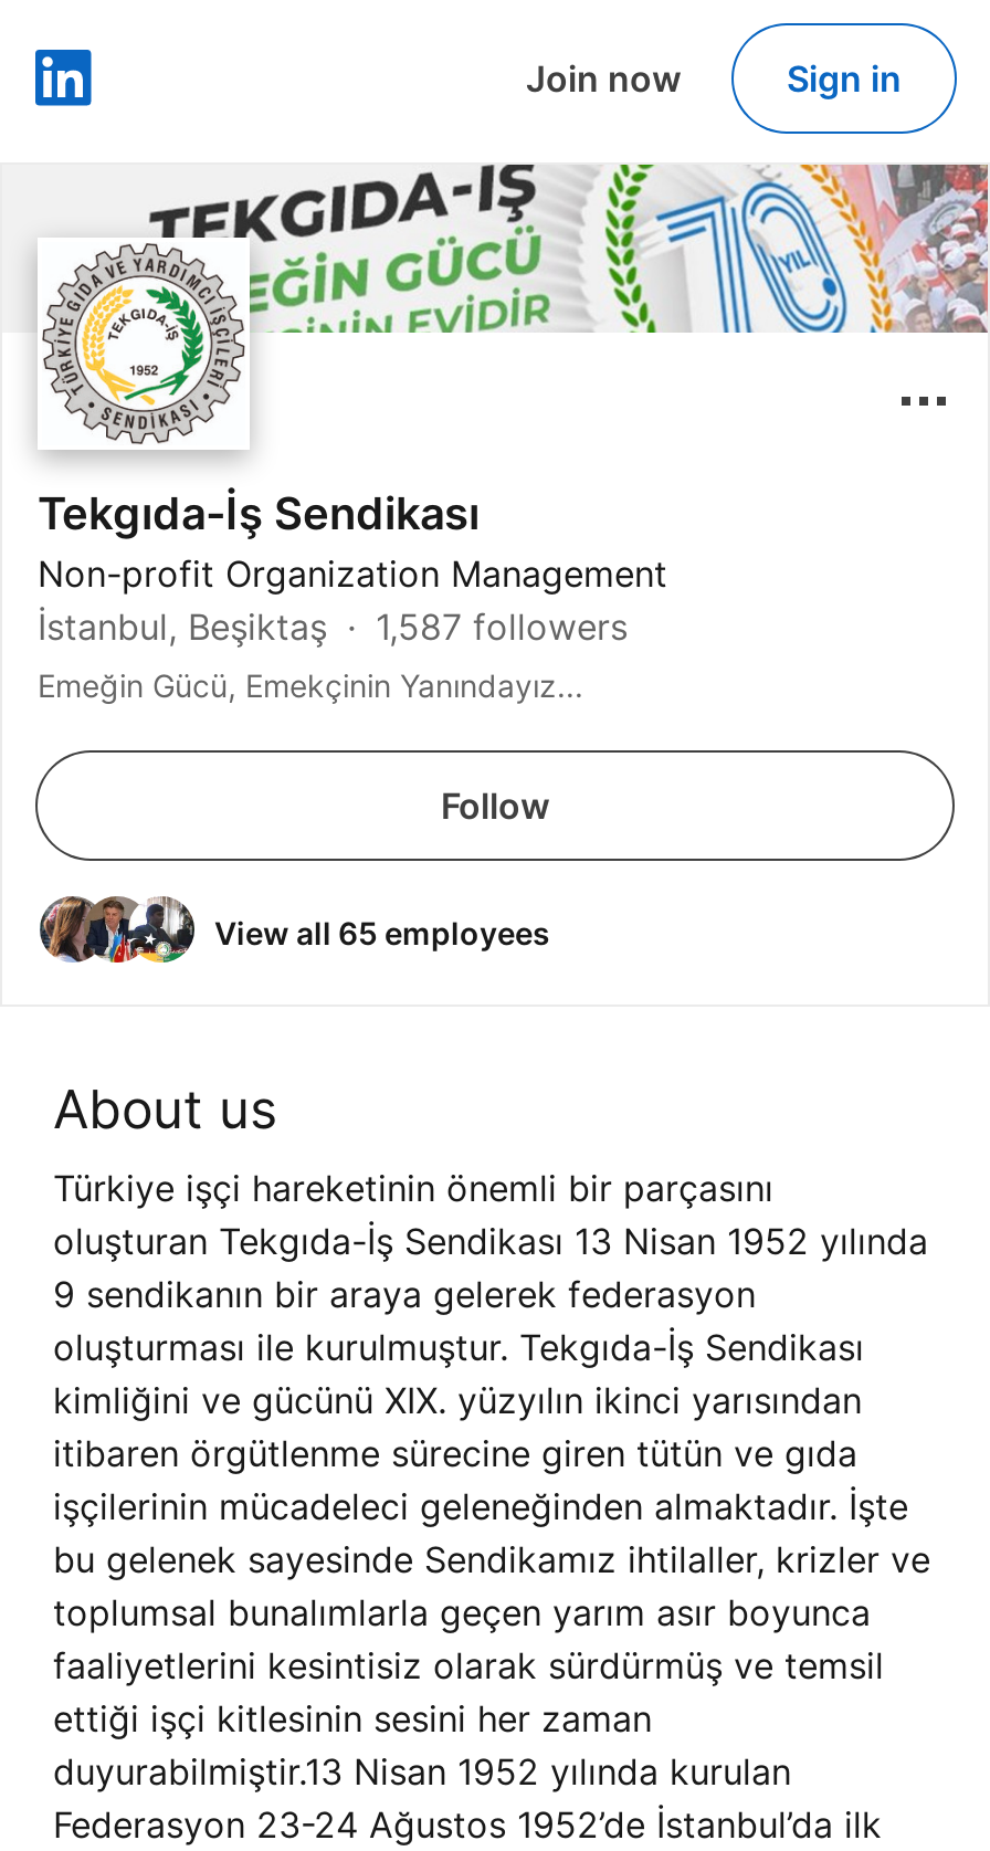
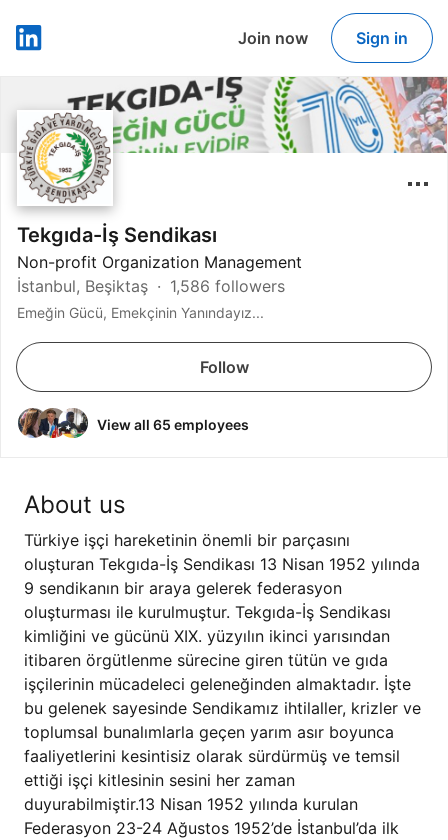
- İstanbul, Beşiktaş 1,587 followers
+ İstanbul, Beşiktaş 1,586 followers
